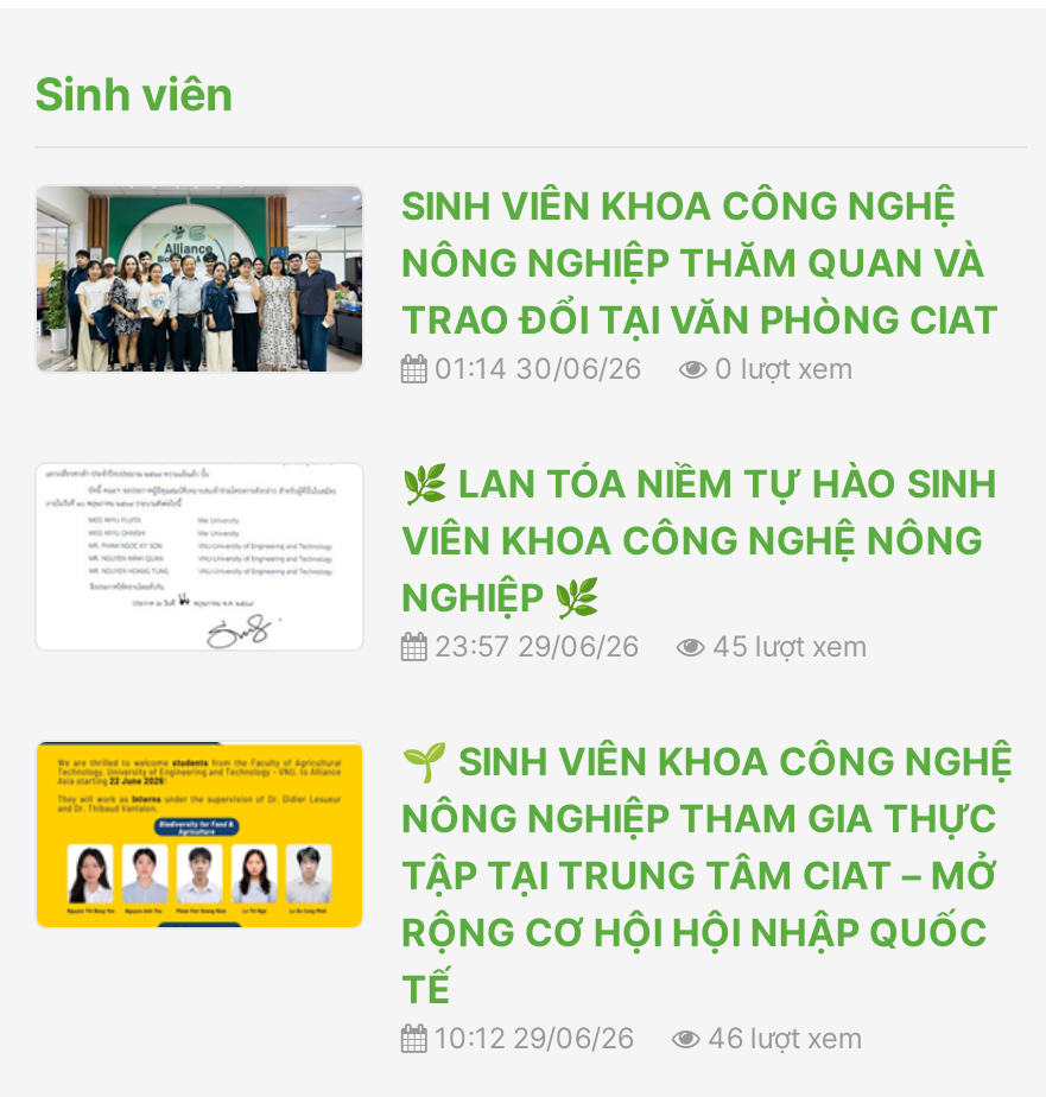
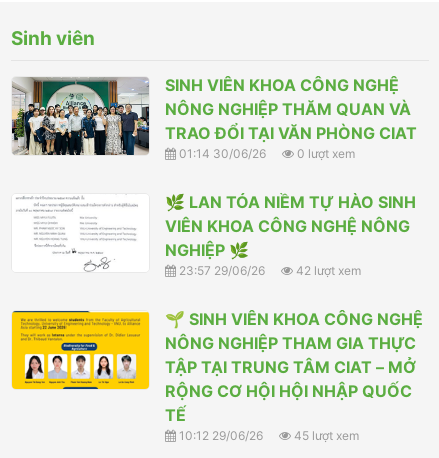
- 23:57 29/06/26 45 lượt xem
+ 23:57 29/06/26 42 lượt xem

- 10:12 29/06/26 46 lượt xem
+ 10:12 29/06/26 45 lượt xem
